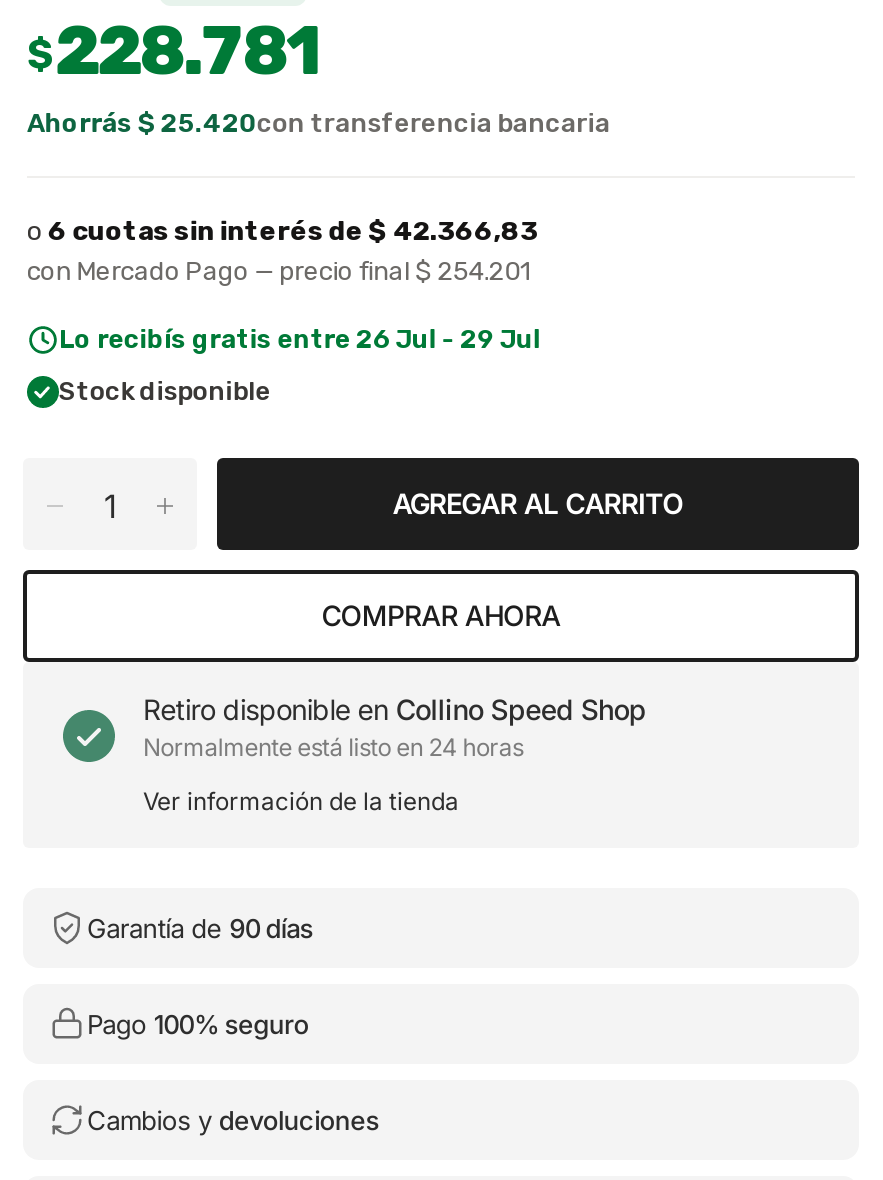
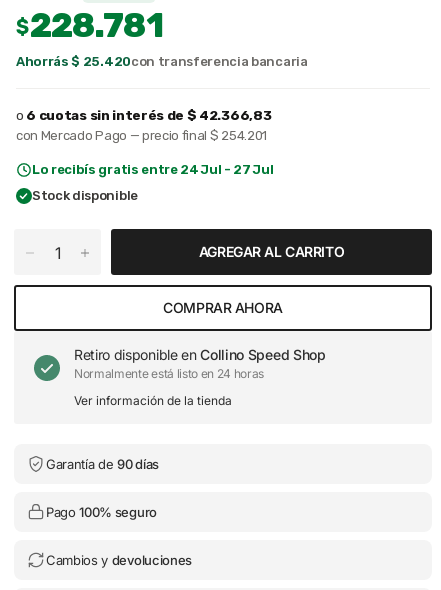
- Lo recibís gratis entre 26 Jul - 29 Jul
+ Lo recibís gratis entre 24 Jul - 27 Jul
